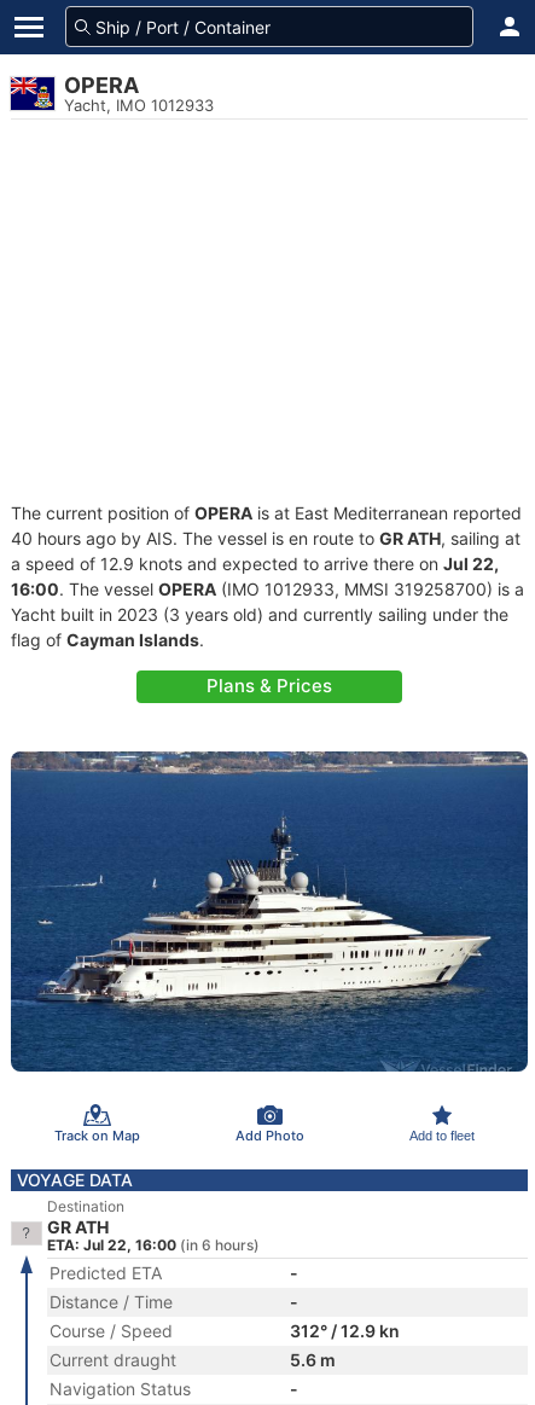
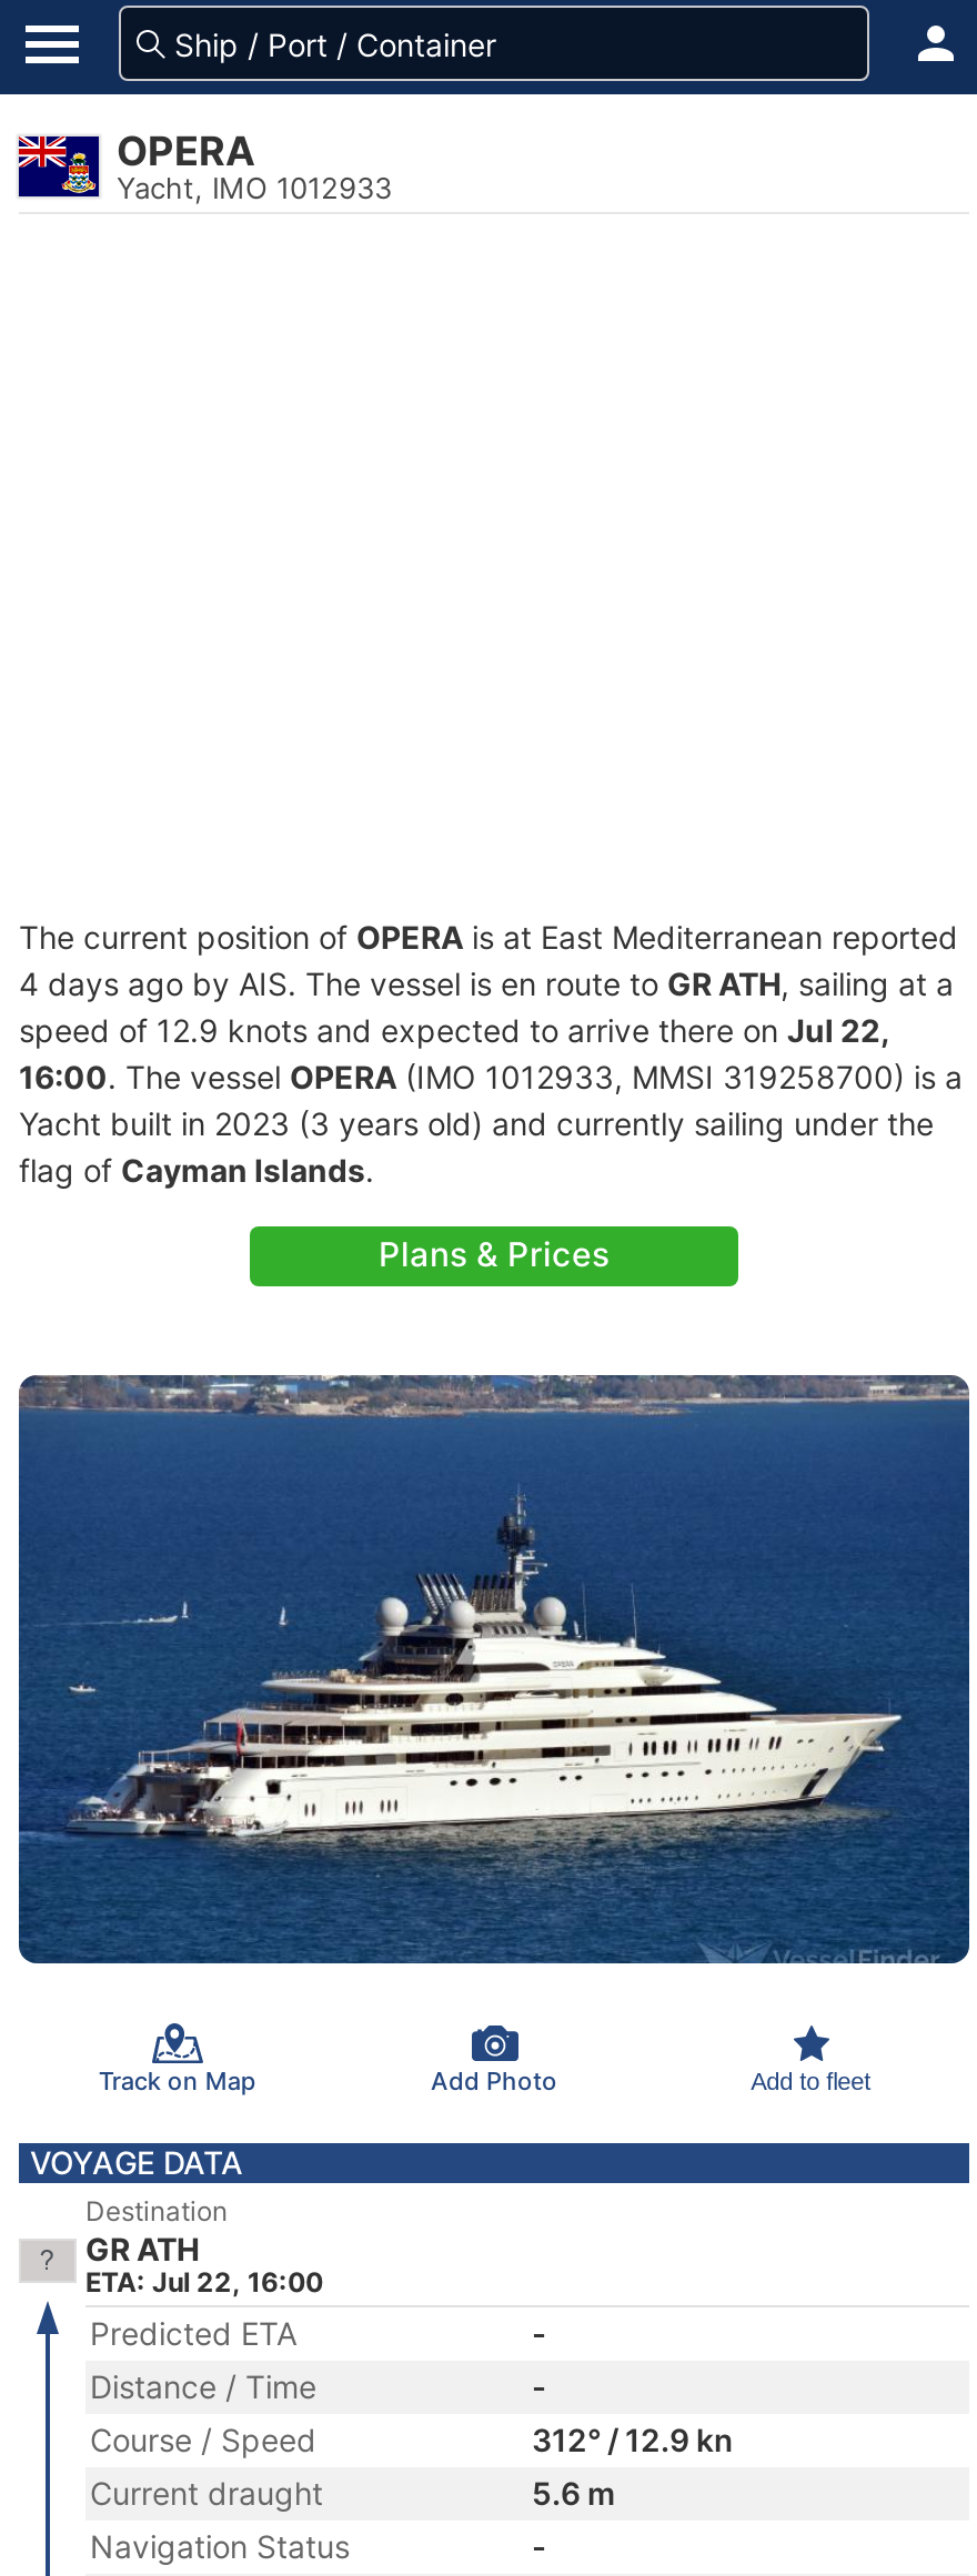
- 40 hours ago by AIS. The vessel is en route to GR ATH, sailing at
- a speed of 12.9 knots and expected to arrive there on Jul 22,
+ 4 days ago by AIS. The vessel is en route to GR ATH, sailing at a
+ speed of 12.9 knots and expected to arrive there on Jul 22,

- ETA: Jul 22, 16:00 (in 6 hours)
+ ETA: Jul 22, 16:00
